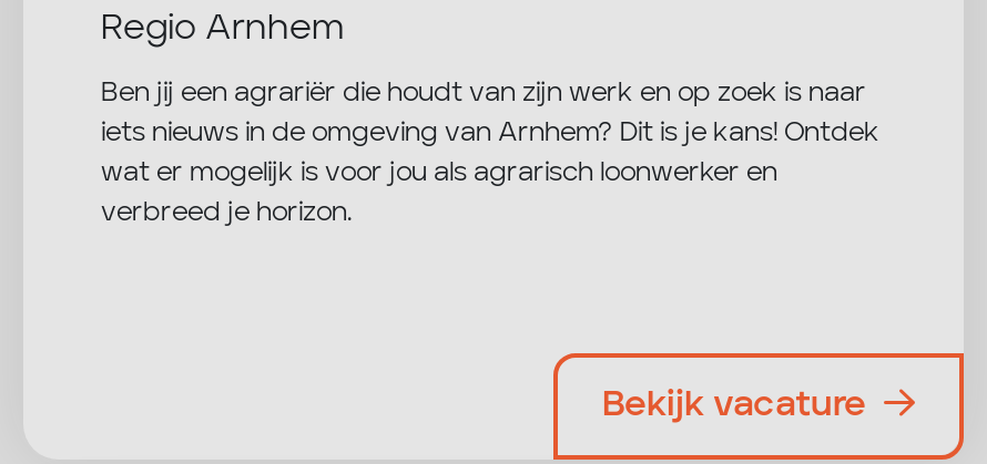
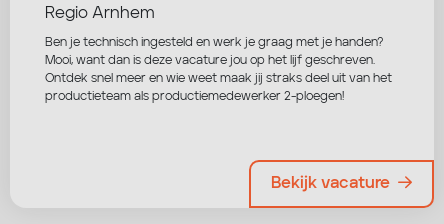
- Ben jij een agrariër die houdt van zijn werk en op zoek is naar
+ Ben je technisch ingesteld en werk je graag met je handen?

- iets nieuws in de omgeving van Arnhem? Dit is je kans! Ontdek
+ Mooi, want dan is deze vacature jou op het lijf geschreven.

- wat er mogelijk is voor jou als agrarisch loonwerker en
+ Ontdek snel meer en wie weet maak jij straks deel uit van het

- verbreed je horizon.
+ productieteam als productiemedewerker 2-ploegen!
